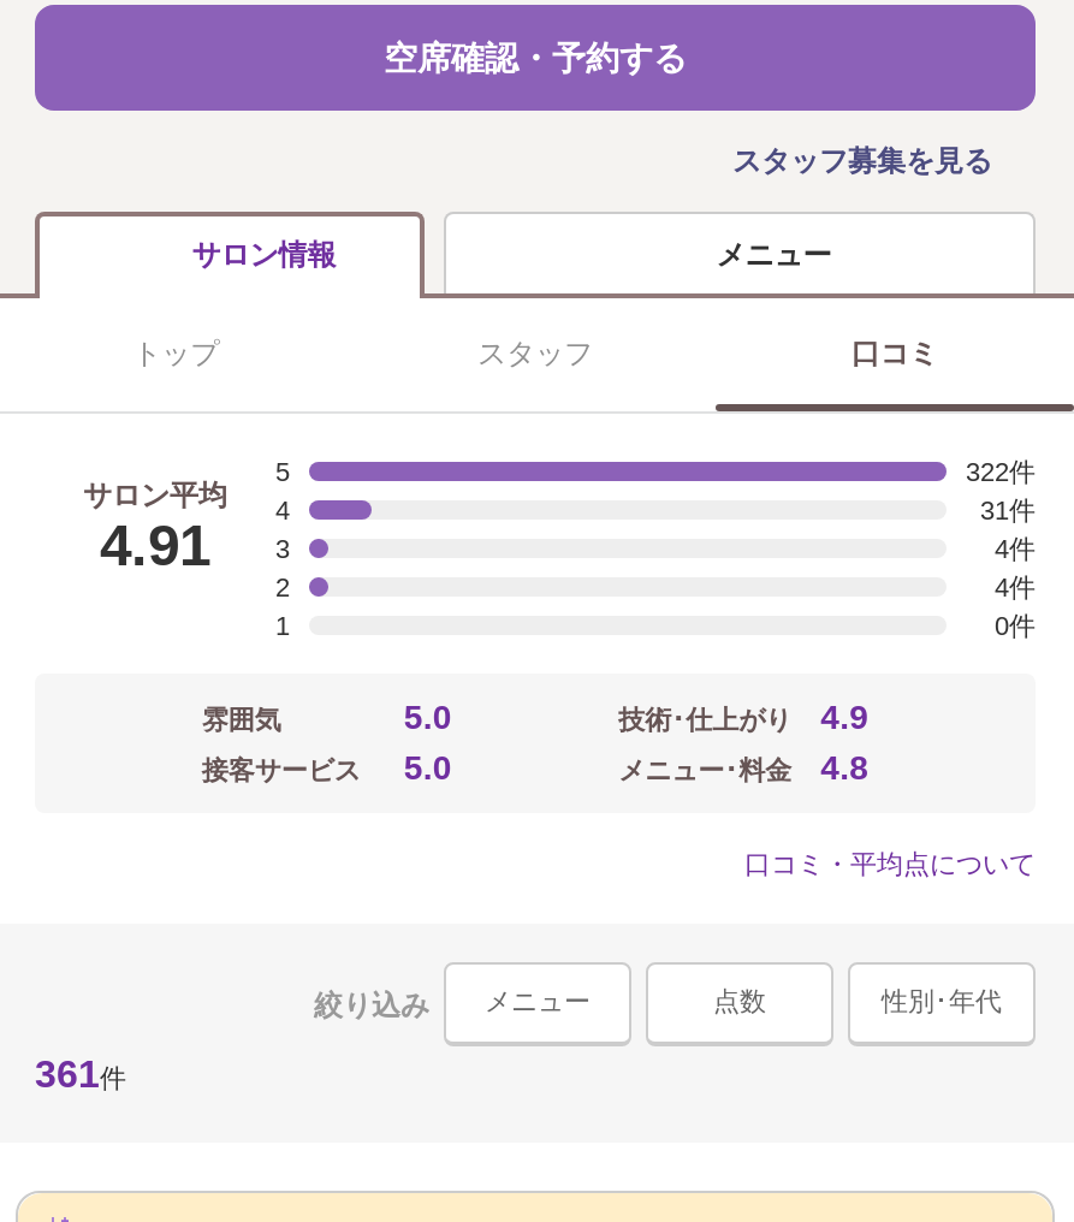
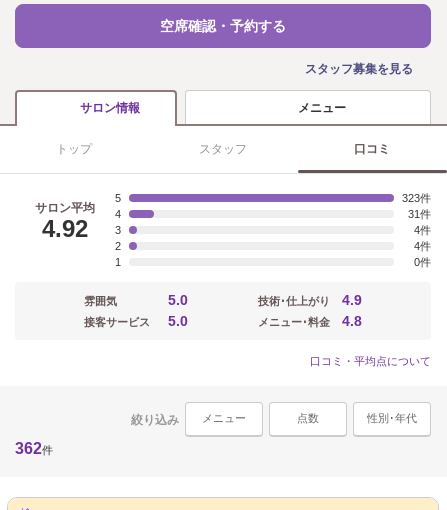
- 322
+ 323

- 4.91
+ 4.92

- 361件
+ 362件
